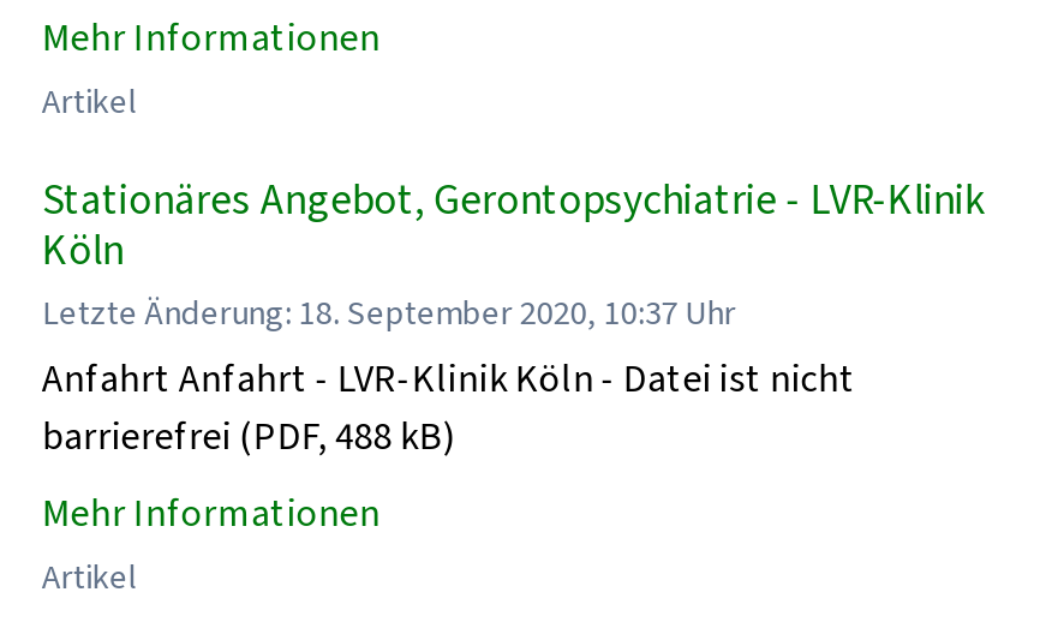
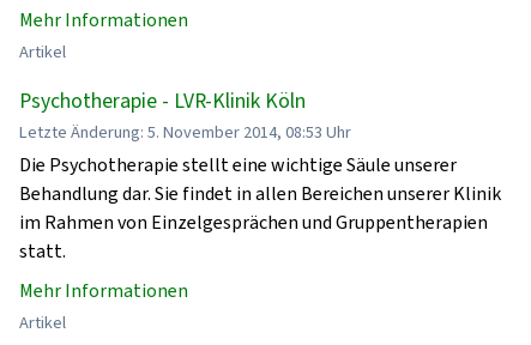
- Stationäres Angebot, Gerontopsychiatrie - LVR-Klinik
- Köln
- Letzte Änderung: 18. September 2020, 10:37 Uhr
- Anfahrt Anfahrt - LVR-Klinik Köln - Datei ist nicht
- barrierefrei (PDF, 488 kB)
+ Psychotherapie - LVR-Klinik Köln
+ Letzte Änderung: 5. November 2014, 08:53 Uhr
+ Die Psychotherapie stellt eine wichtige Säule unserer
+ Behandlung dar. Sie findet in allen Bereichen unserer Klinik
+ im Rahmen von Einzelgesprächen und Gruppentherapien
+ statt.
